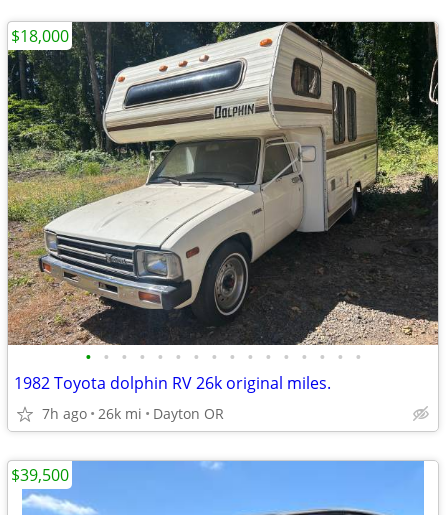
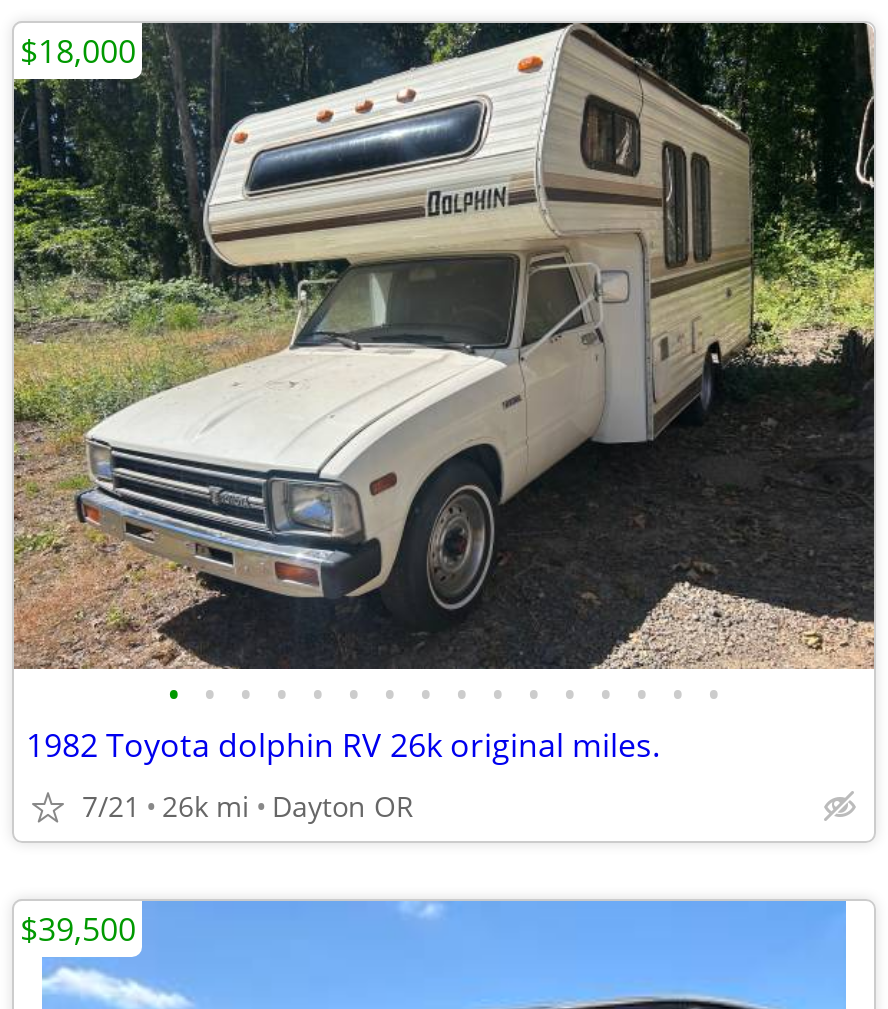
- 7h ago 26k mi Dayton OR
+ 7/21 26k mi Dayton OR
